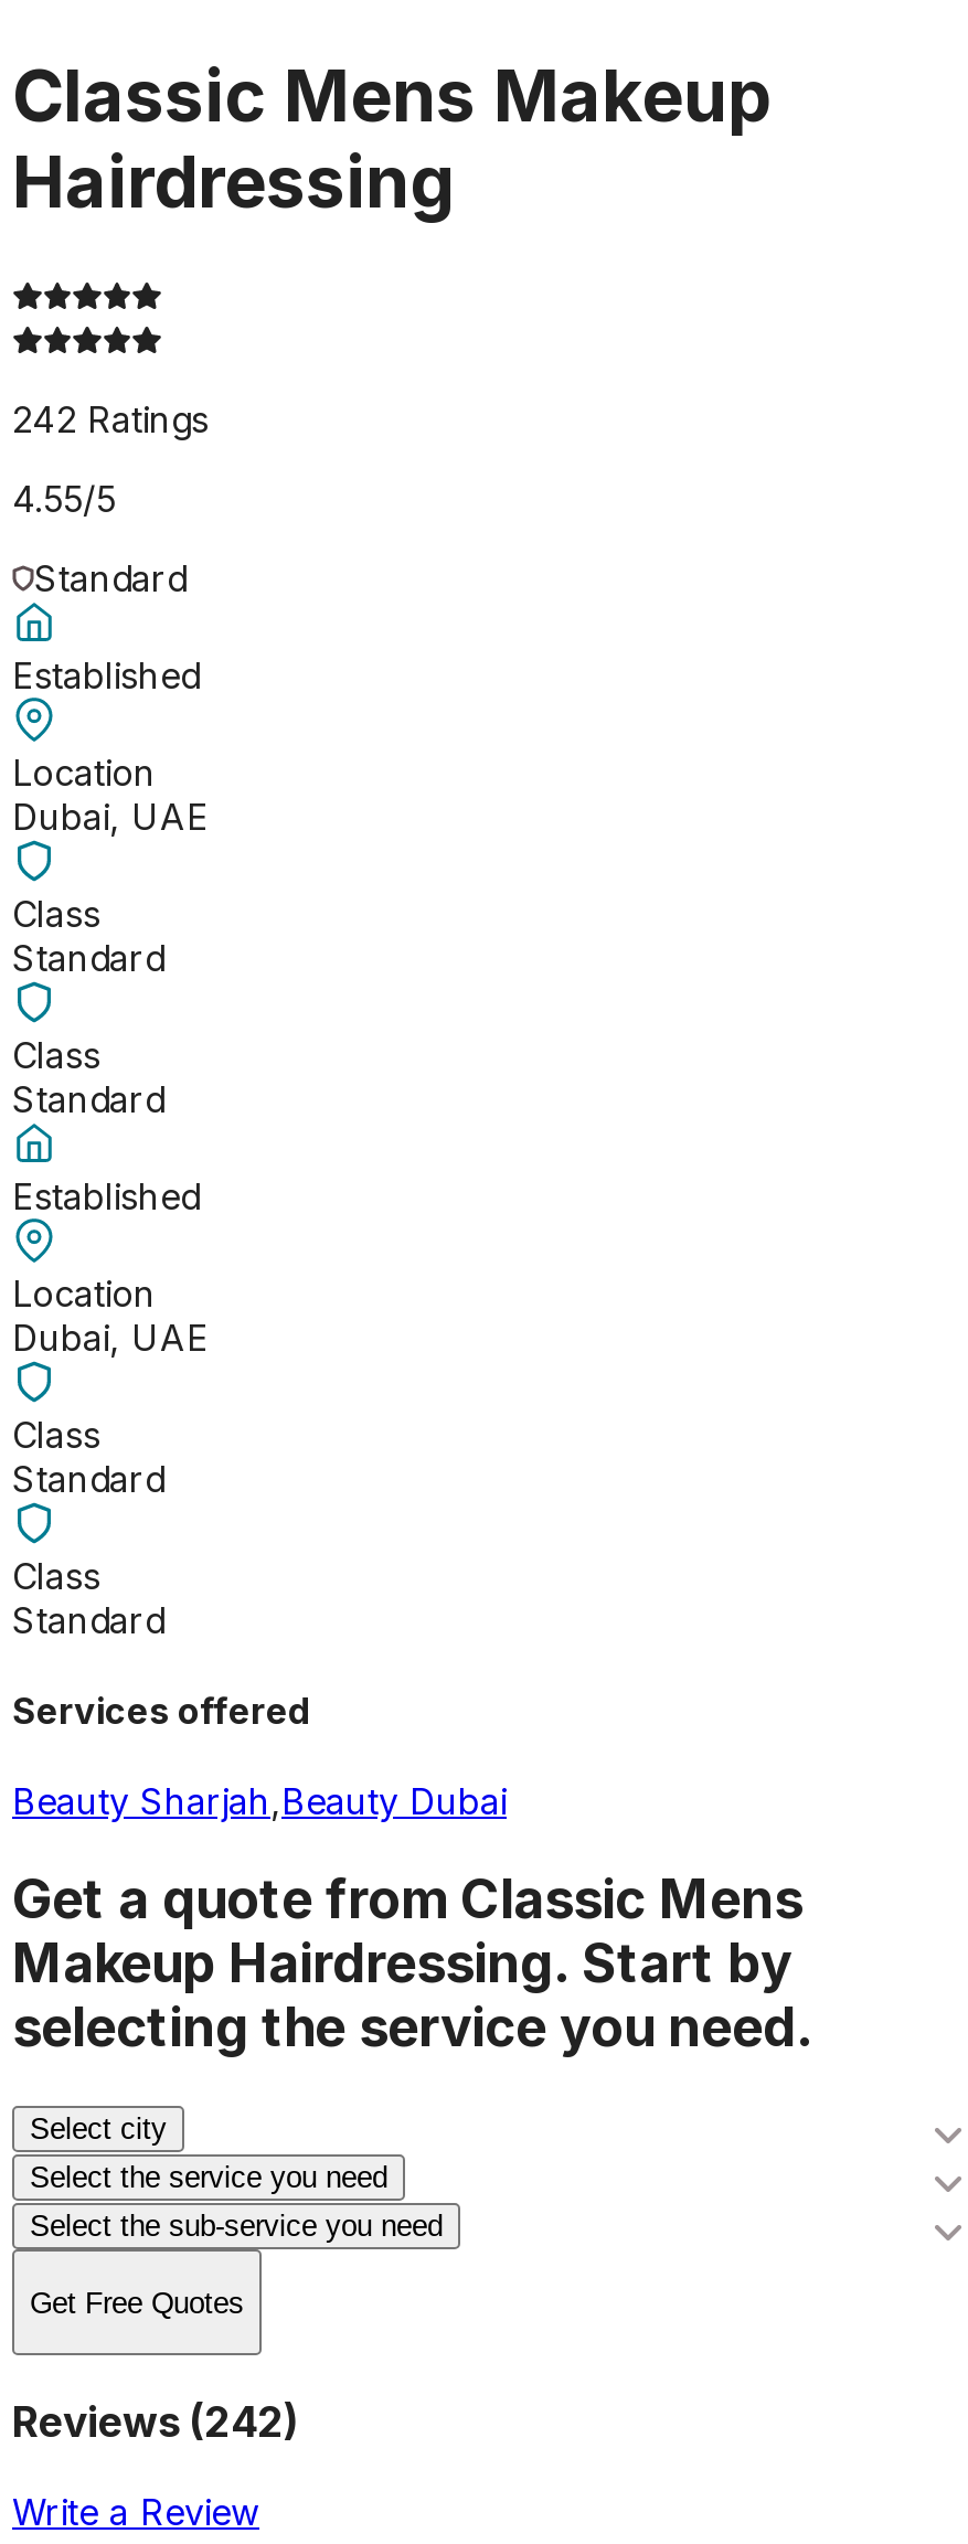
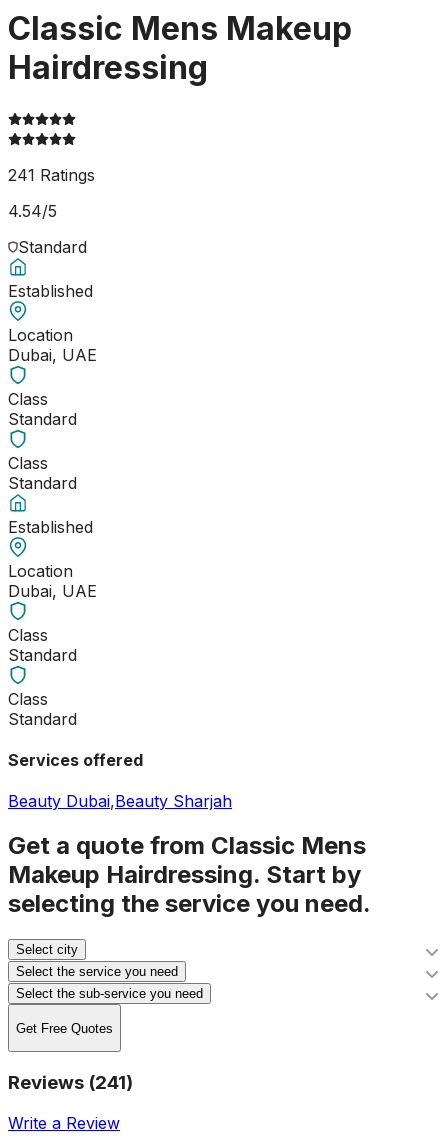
- 242 Ratings
+ 241 Ratings

- 4.55/5
+ 4.54/5

- Beauty Sharjah, Beauty Dubai
+ Beauty Dubai, Beauty Sharjah

- Reviews (242)
+ Reviews (241)
